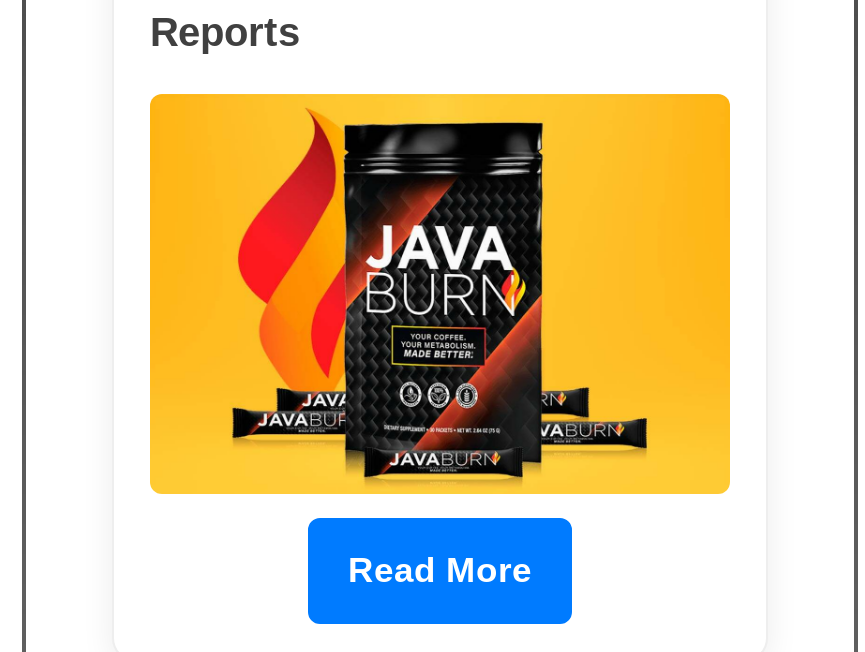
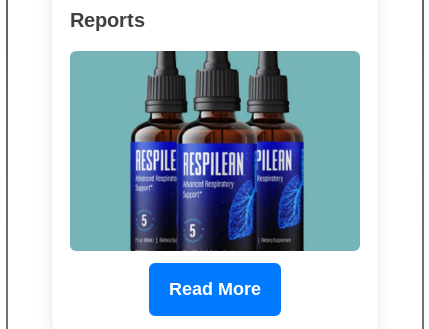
- [image]
+ [image]
